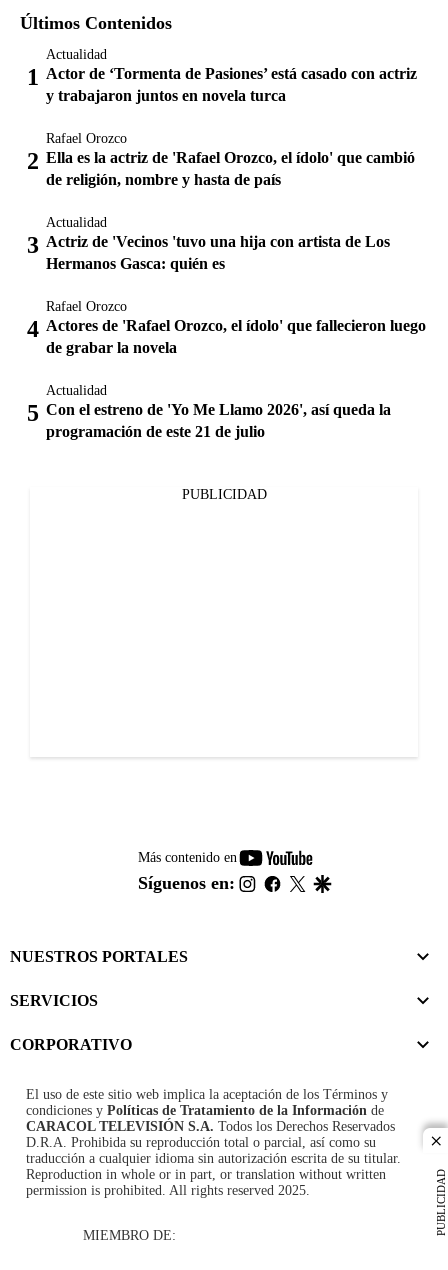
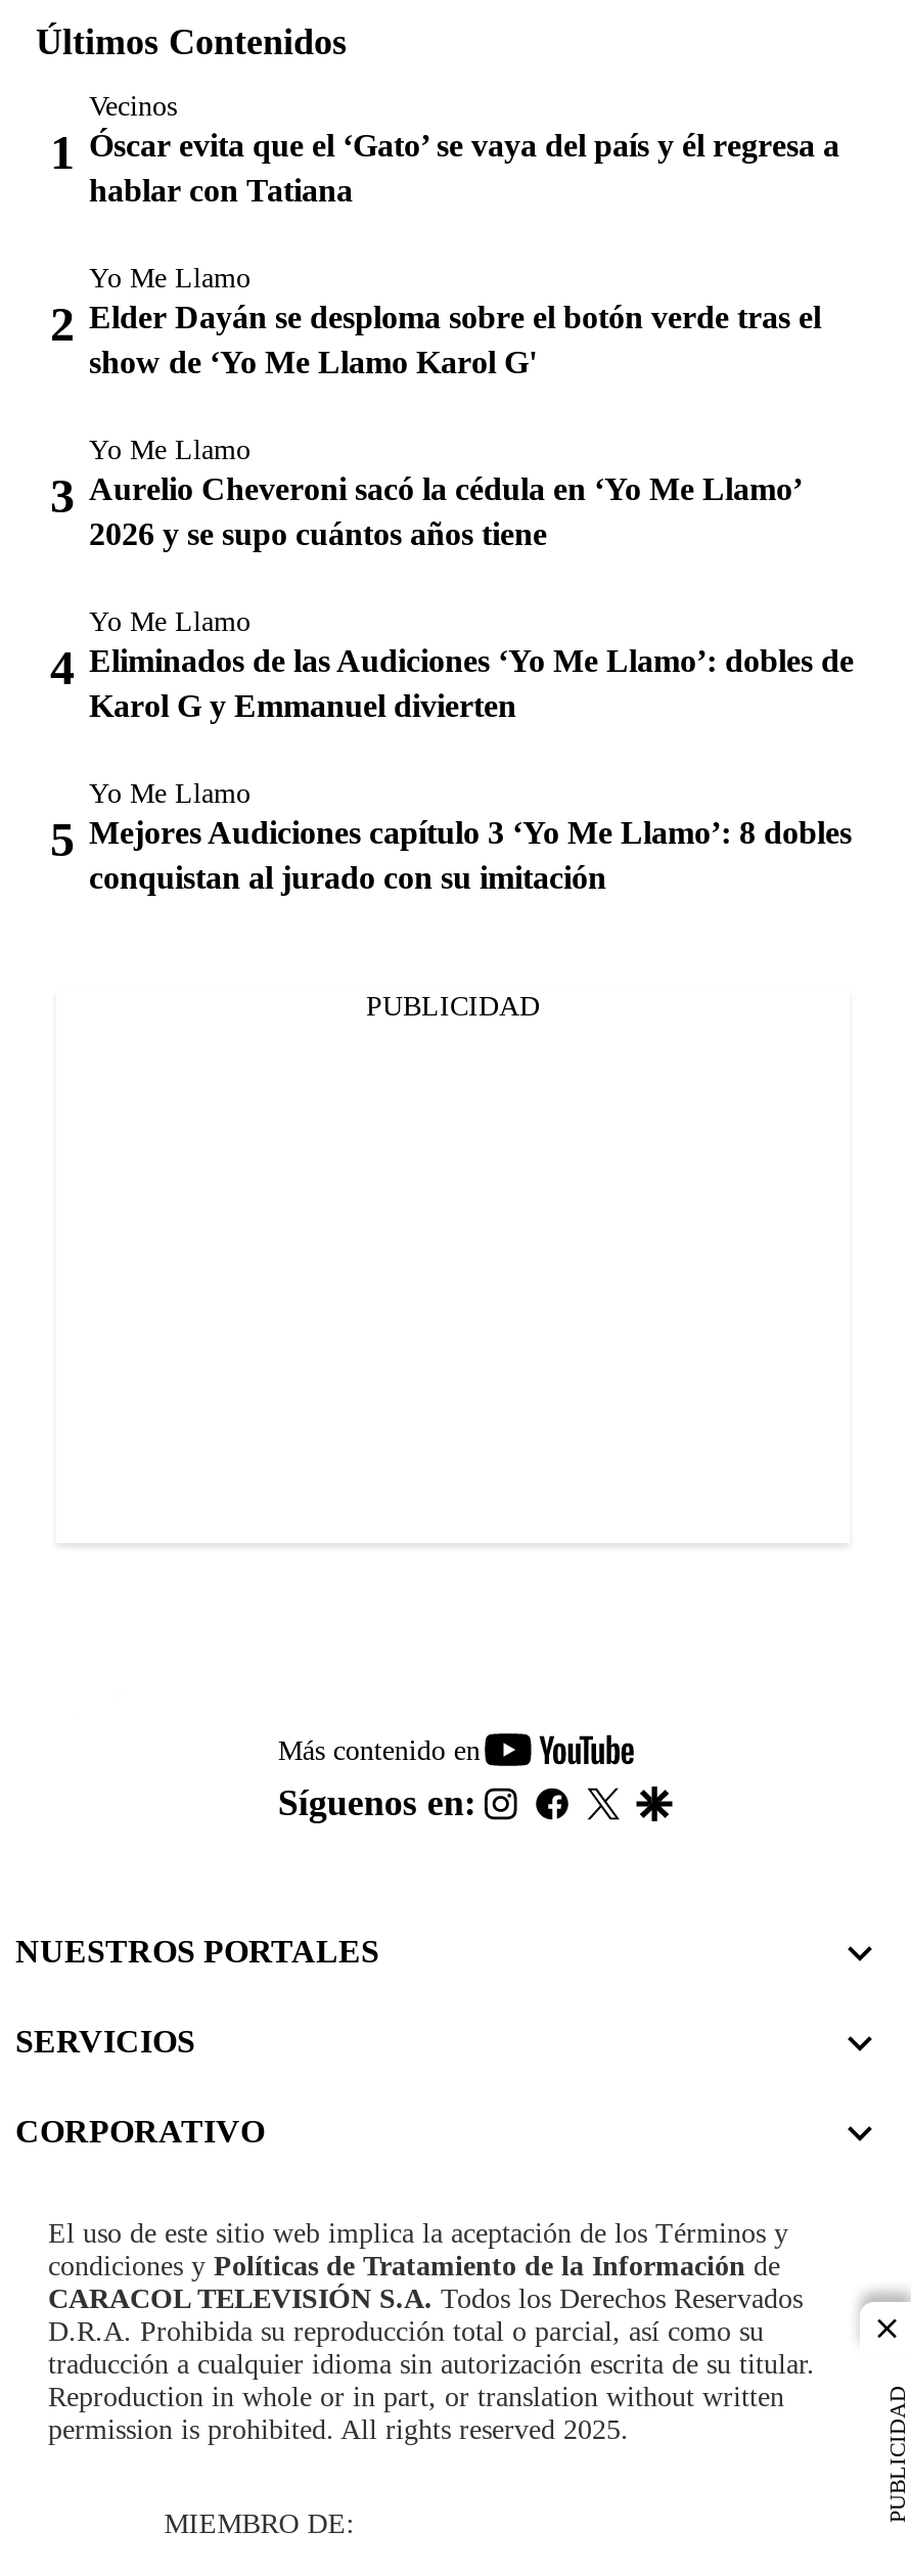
- Actualidad
- Actor de ‘Tormenta de Pasiones’ está casado con actriz
- y trabajaron juntos en novela turca
+ Vecinos
+ Óscar evita que el ‘Gato’ se vaya del país y él regresa a
+ hablar con Tatiana

- Rafael Orozco
- Ella es la actriz de 'Rafael Orozco, el ídolo' que cambió
- de religión, nombre y hasta de país
+ Yo Me Llamo
+ Elder Dayán se desploma sobre el botón verde tras el
+ show de ‘Yo Me Llamo Karol G'

- Actualidad
- Actriz de 'Vecinos 'tuvo una hija con artista de Los
- Hermanos Gasca: quién es
+ Yo Me Llamo
+ Aurelio Cheveroni sacó la cédula en ‘Yo Me Llamo’
+ 2026 y se supo cuántos años tiene

- Rafael Orozco
- Actores de 'Rafael Orozco, el ídolo' que fallecieron luego
- de grabar la novela
+ Yo Me Llamo
+ Eliminados de las Audiciones ‘Yo Me Llamo’: dobles de
+ Karol G y Emmanuel divierten

- Actualidad
- Con el estreno de 'Yo Me Llamo 2026', así queda la
- programación de este 21 de julio
+ Yo Me Llamo
+ Mejores Audiciones capítulo 3 ‘Yo Me Llamo’: 8 dobles
+ conquistan al jurado con su imitación
